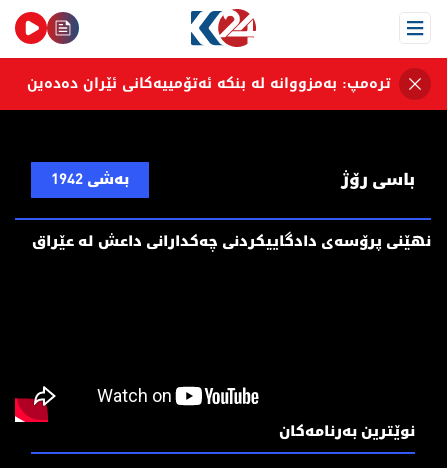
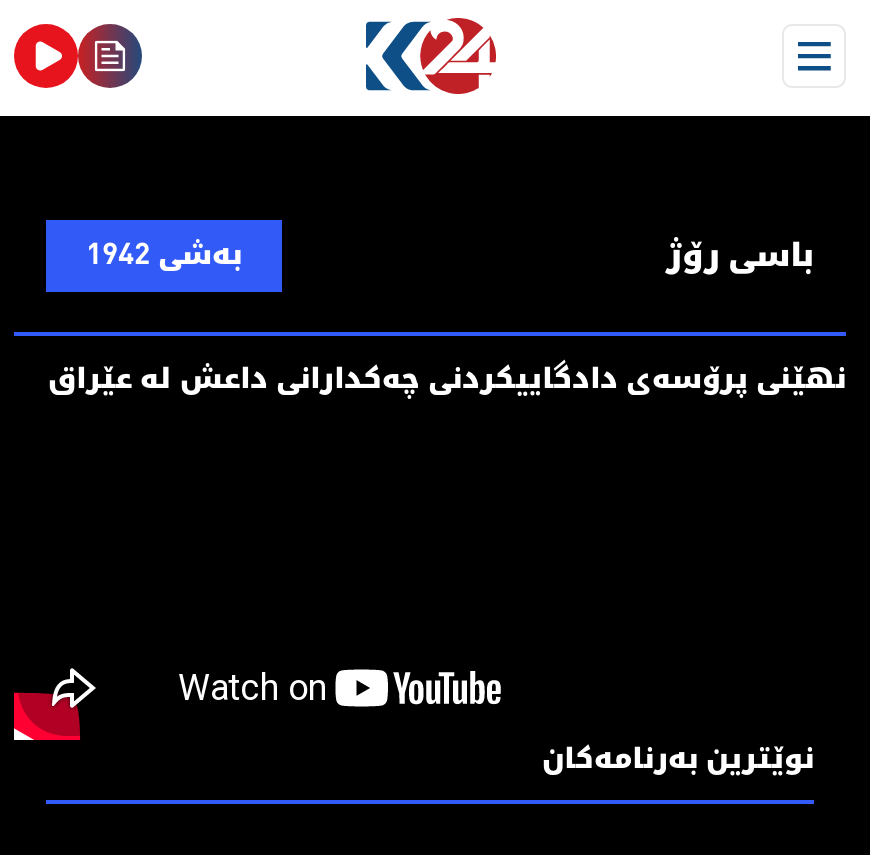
- ترەمپ: بەمزووانە لە بنکە ئەتۆمییەکانی ئێران دەدەین
